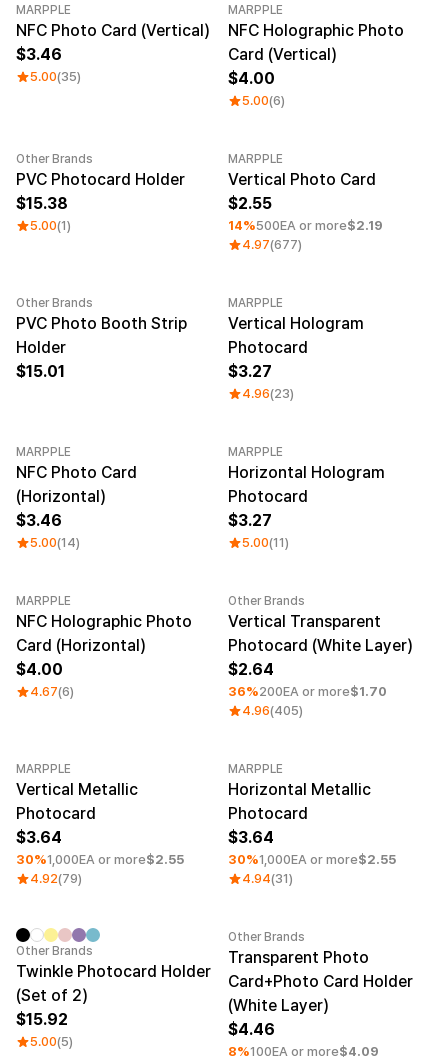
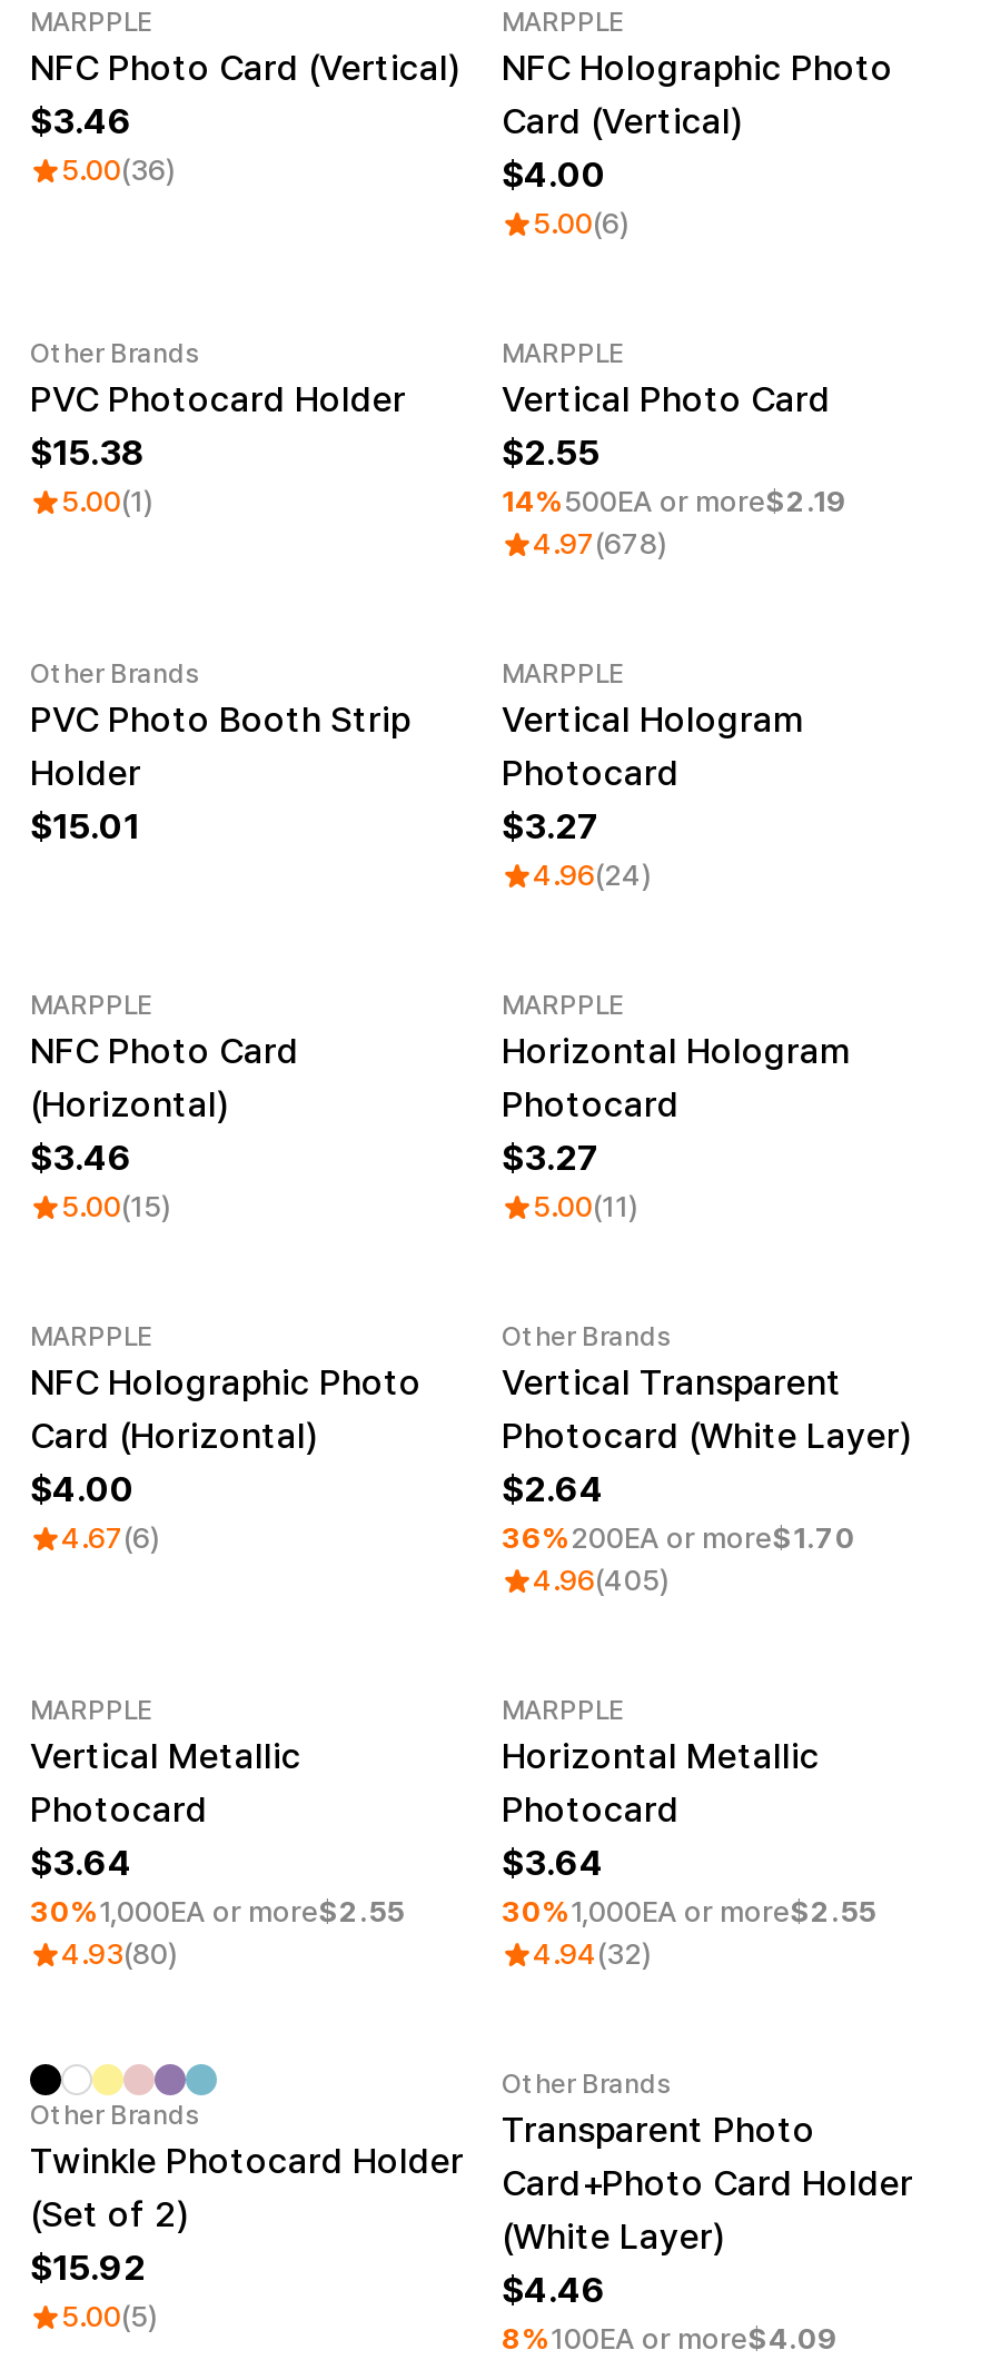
- 5.00(35)
+ 5.00(36)

- 4.97(677)
+ 4.97(678)

- 4.96(23)
+ 4.96(24)

- 5.00(14)
+ 5.00(15)

- 4.92(79)
+ 4.93(80)

- 4.94(31)
+ 4.94(32)
